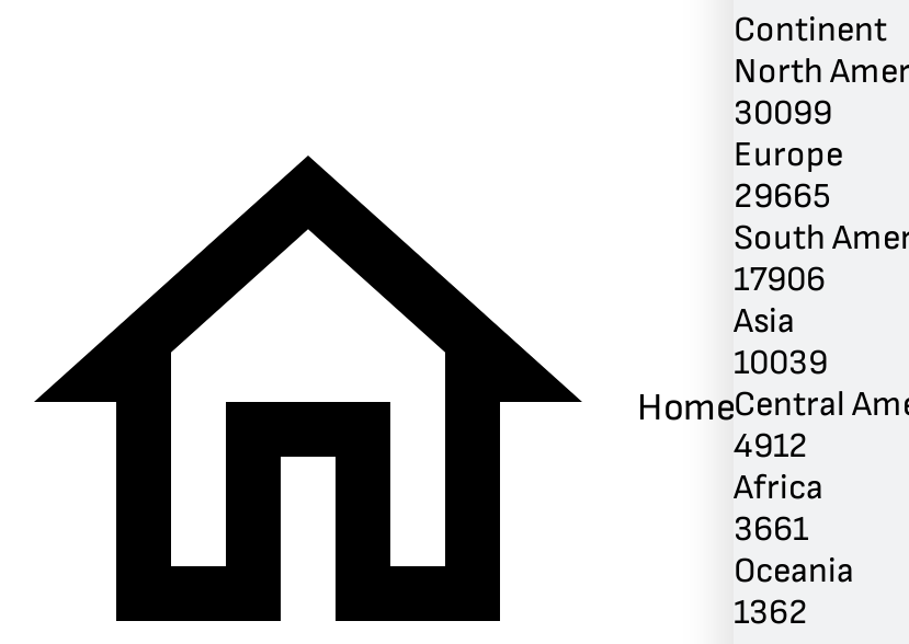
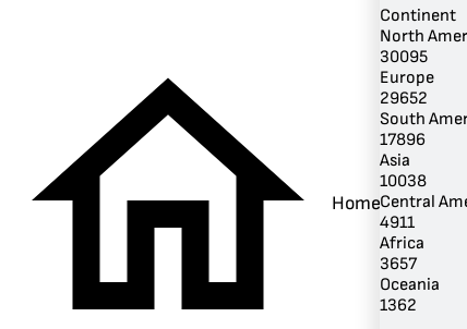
- 30099
+ 30095

- 29665
+ 29652

- 17906
+ 17896

- 10039
+ 10038

- 4912
+ 4911

- 3661
+ 3657
